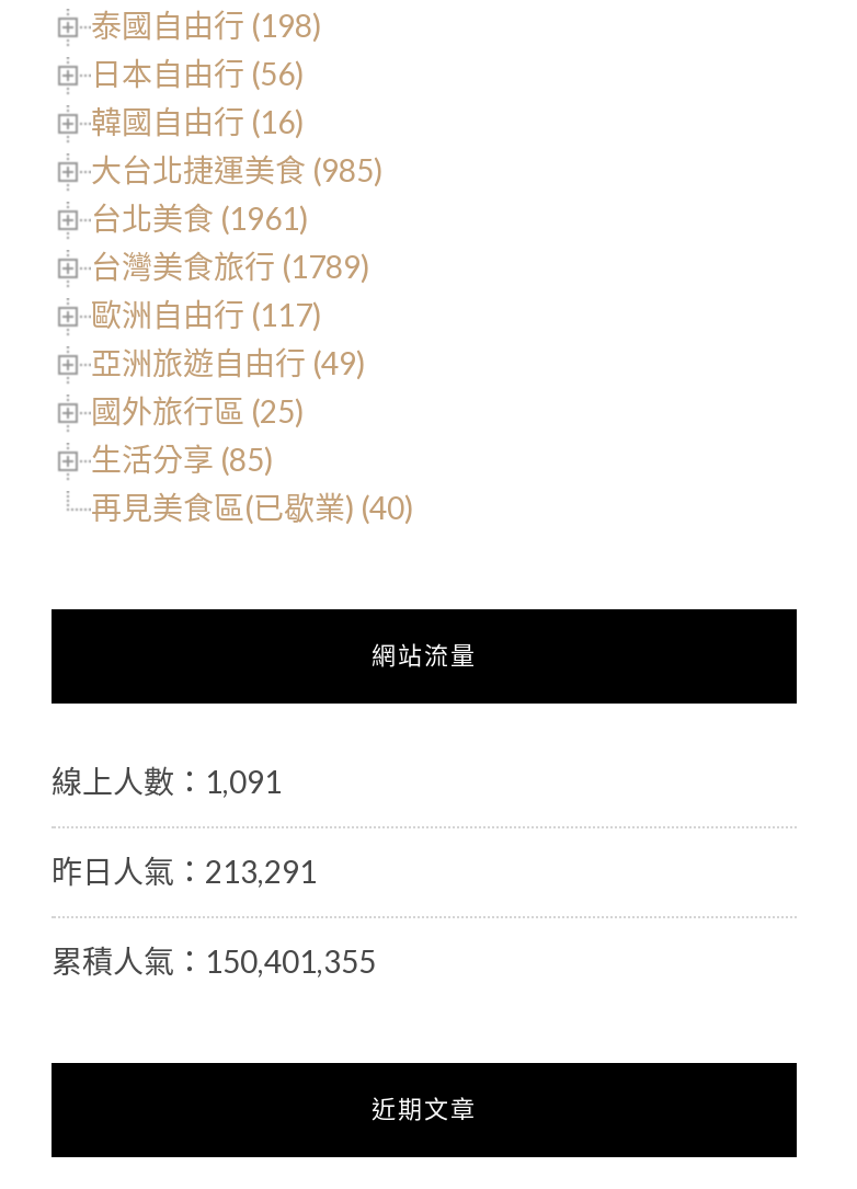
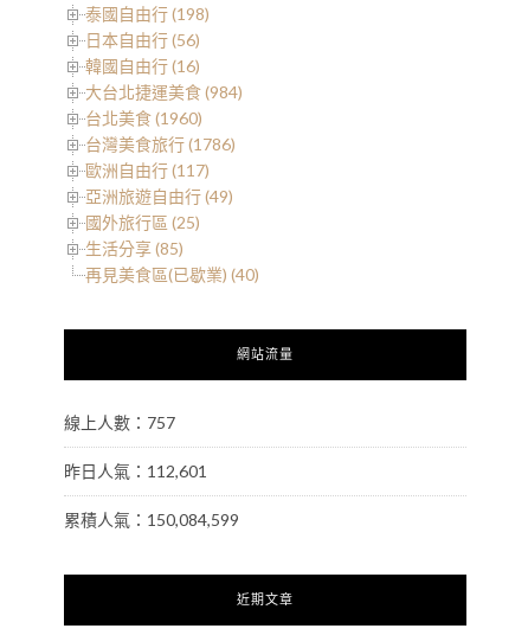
- 大台北捷運美食 (985)
+ 大台北捷運美食 (984)

- 台北美食 (1961)
+ 台北美食 (1960)

- 台灣美食旅行 (1789)
+ 台灣美食旅行 (1786)

- 線上人數：1,091
+ 線上人數：757

- 昨日人氣：213,291
+ 昨日人氣：112,601

- 累積人氣：150,401,355
+ 累積人氣：150,084,599
